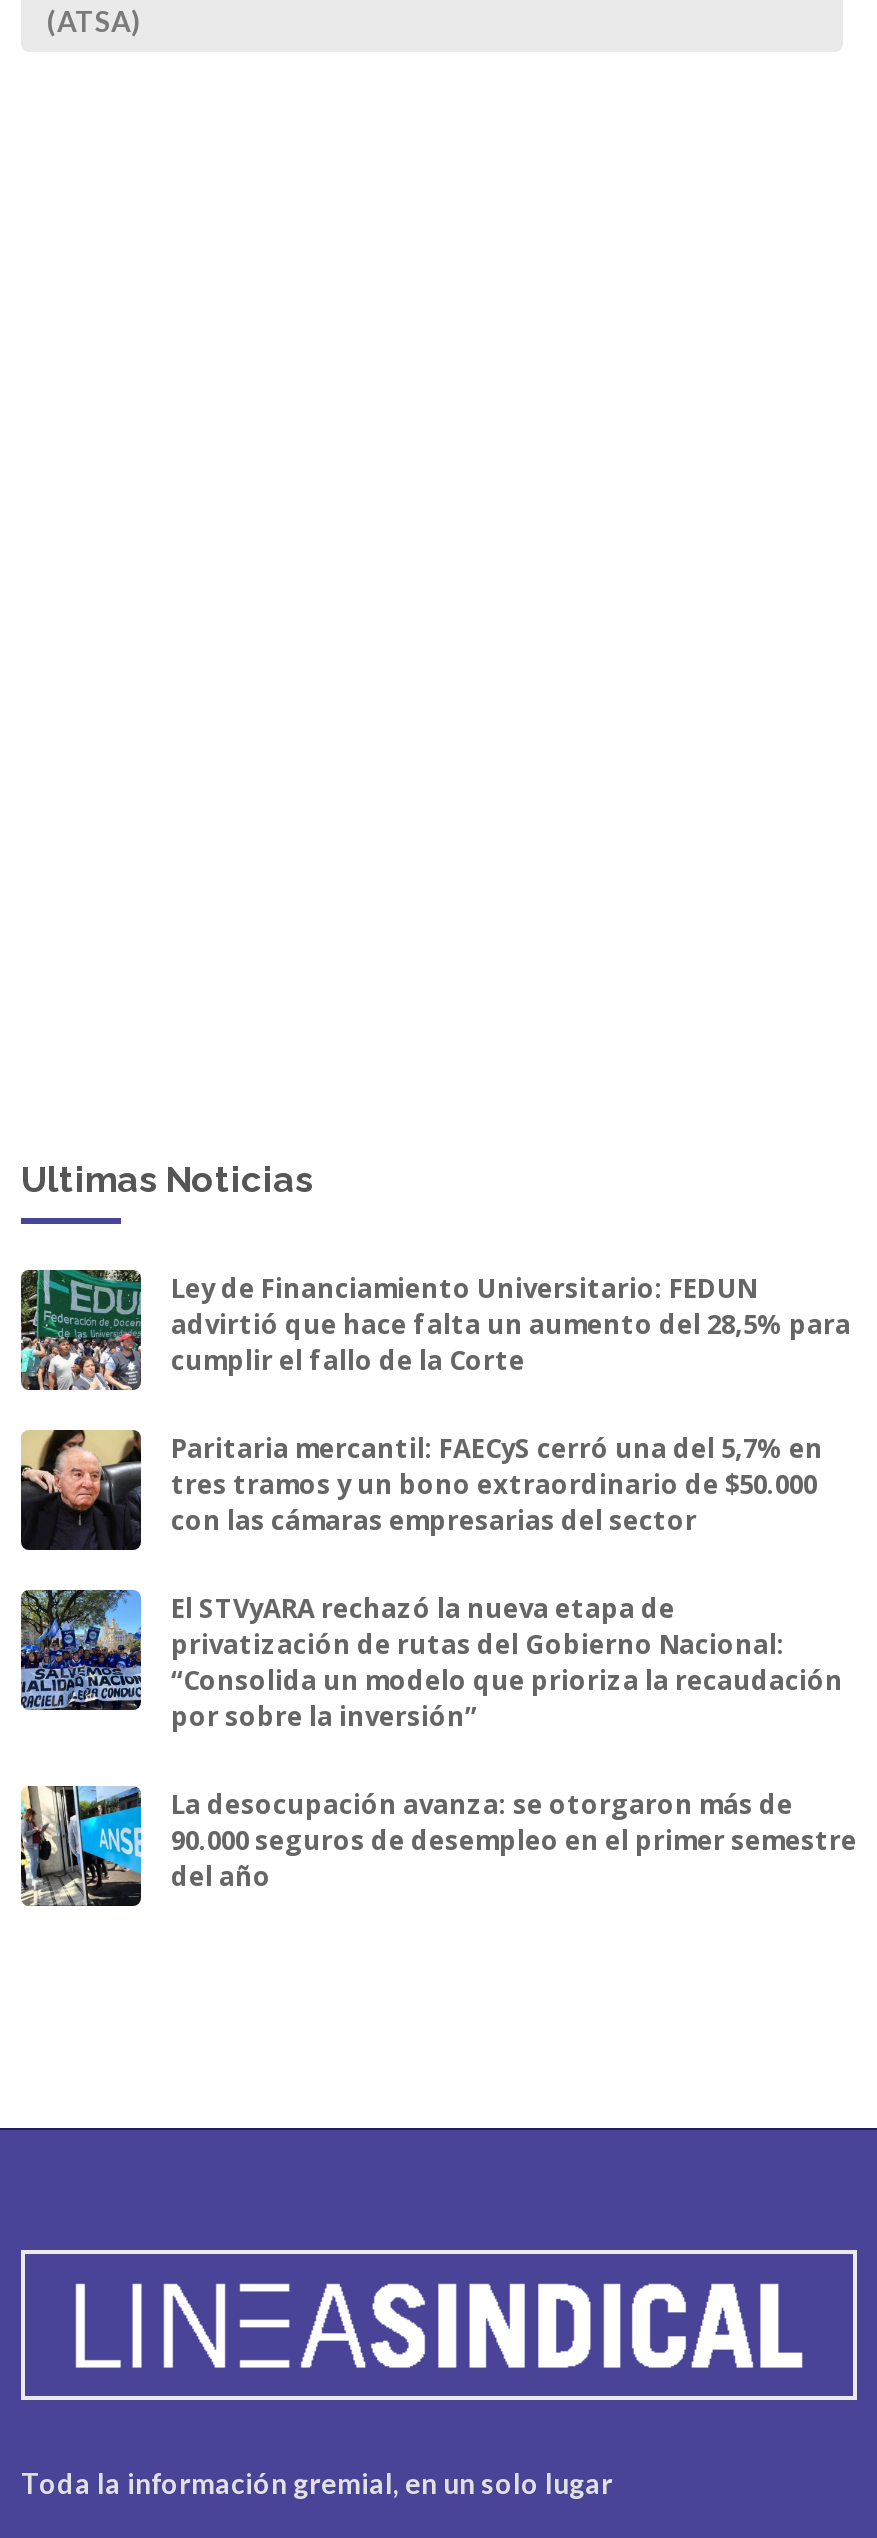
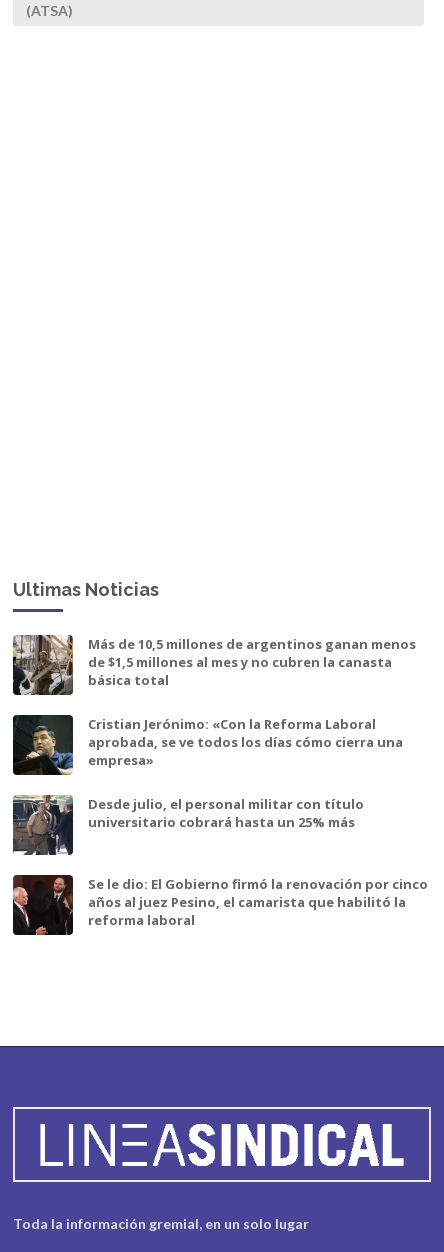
- [image]
- Ley de Financiamiento Universitario: FEDUN
- advirtió que hace falta un aumento del 28,5% para
- cumplir el fallo de la Corte
+ [image]
+ Más de 10,5 millones de argentinos ganan menos
+ de $1,5 millones al mes y no cubren la canasta
+ básica total

- [image]
- Paritaria mercantil: FAECyS cerró una del 5,7% en
- tres tramos y un bono extraordinario de $50.000
- con las cámaras empresarias del sector
+ [image]
+ Cristian Jerónimo: «Con la Reforma Laboral
+ aprobada, se ve todos los días cómo cierra una
+ empresa»

- [image]
- El STVyARA rechazó la nueva etapa de
- privatización de rutas del Gobierno Nacional:
- “Consolida un modelo que prioriza la recaudación
- por sobre la inversión”
+ [image]
+ Desde julio, el personal militar con título
+ universitario cobrará hasta un 25% más

- [image]
- La desocupación avanza: se otorgaron más de
- 90.000 seguros de desempleo en el primer semestre
- del año
+ [image]
+ Se le dio: El Gobierno firmó la renovación por cinco
+ años al juez Pesino, el camarista que habilitó la
+ reforma laboral
